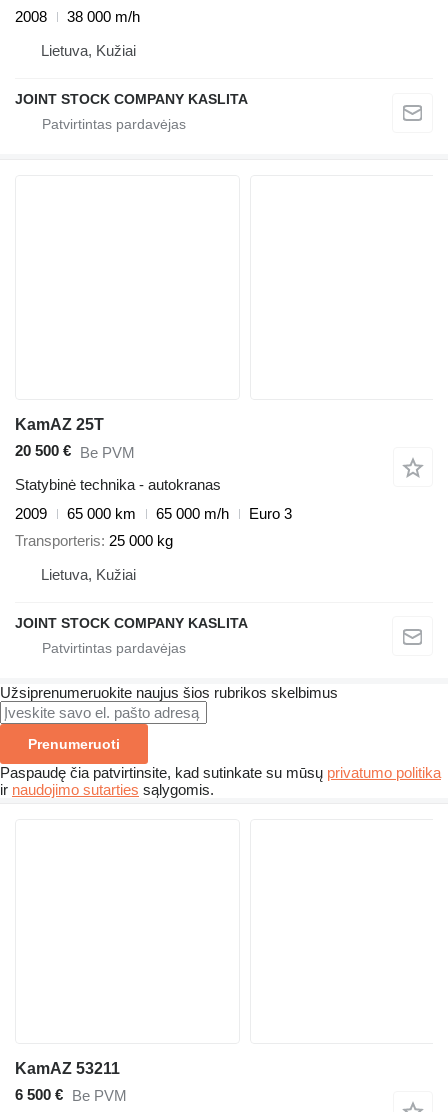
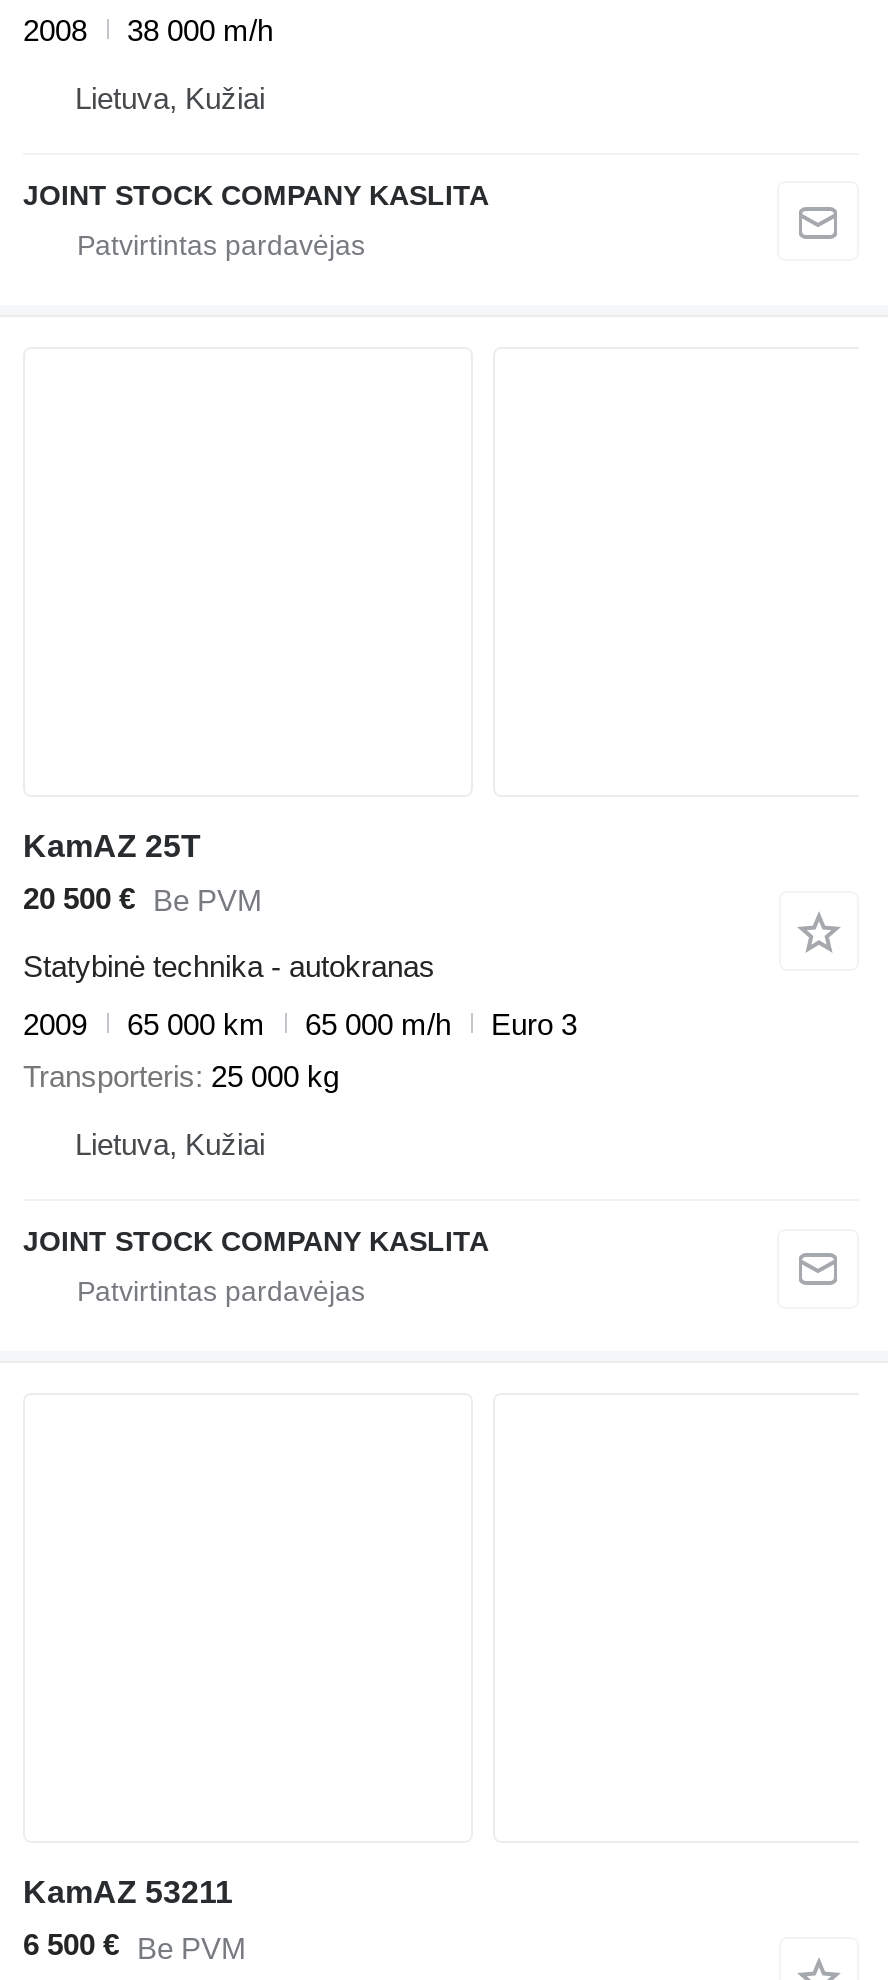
- Užsiprenumeruokite naujus šios rubrikos skelbimus
- Prenumeruoti
- Paspaudę čia patvirtinsite, kad sutinkate su mūsų privatumo politika
- ir naudojimo sutarties sąlygomis.
